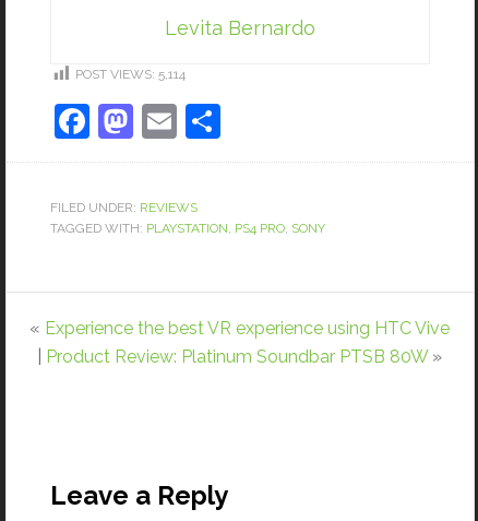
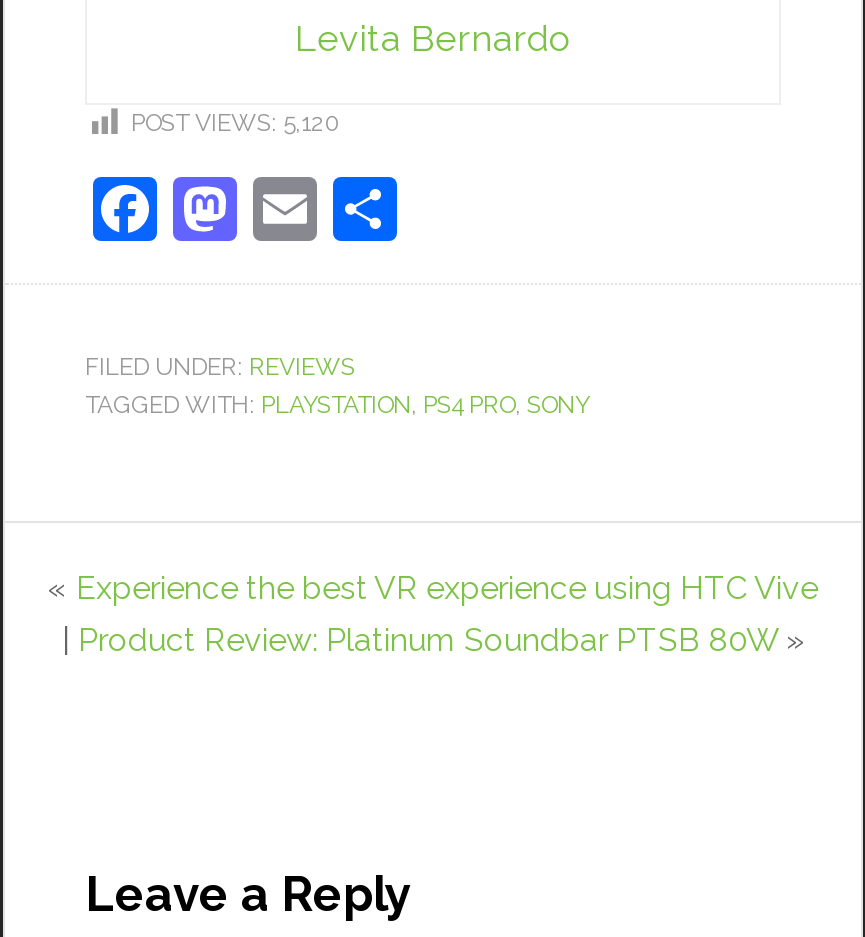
- POST VIEWS: 5,114
+ POST VIEWS: 5,120
